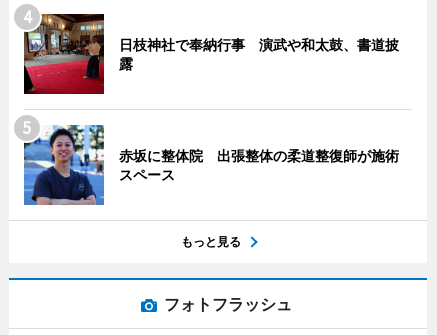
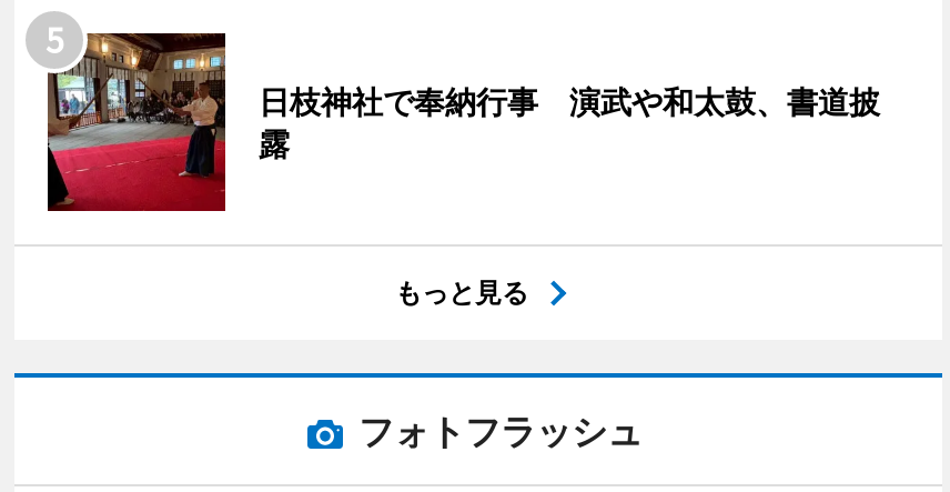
- [image]
- 赤坂に整体院 出張整体の柔道整復師が施術
- スペース
